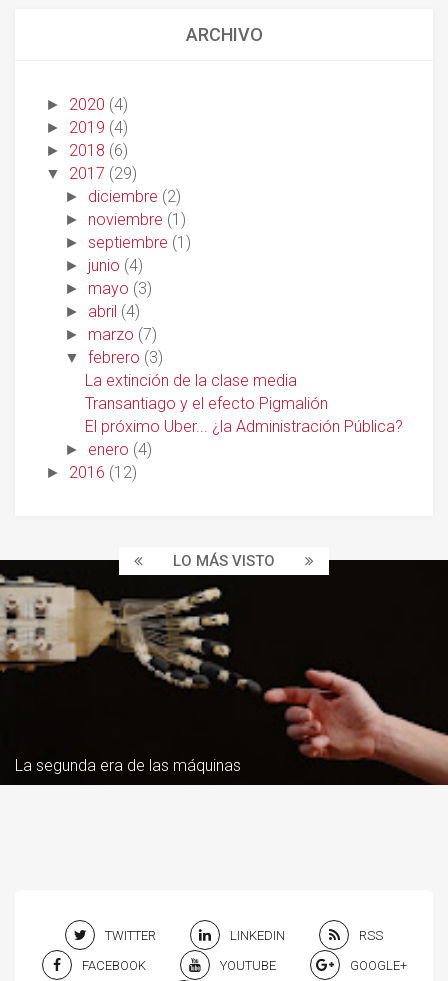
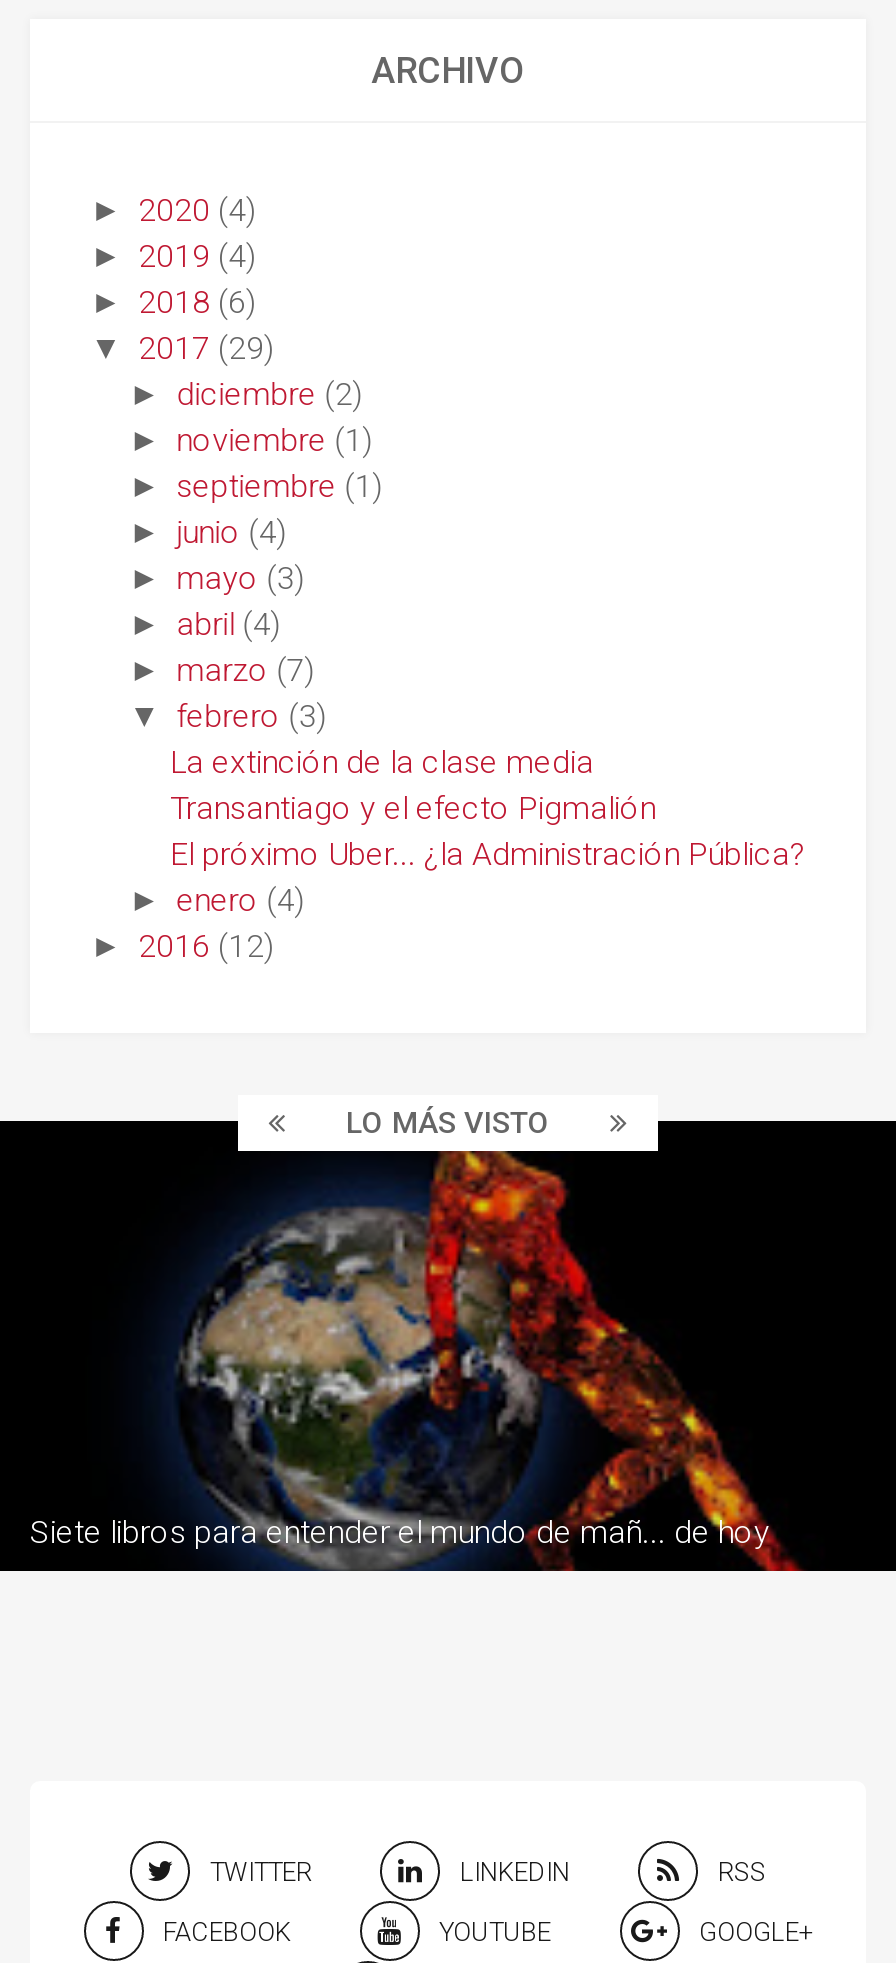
- [image]
- La segunda era de las máquinas
+ [image]
+ Siete libros para entender el mundo de mañ... de hoy
